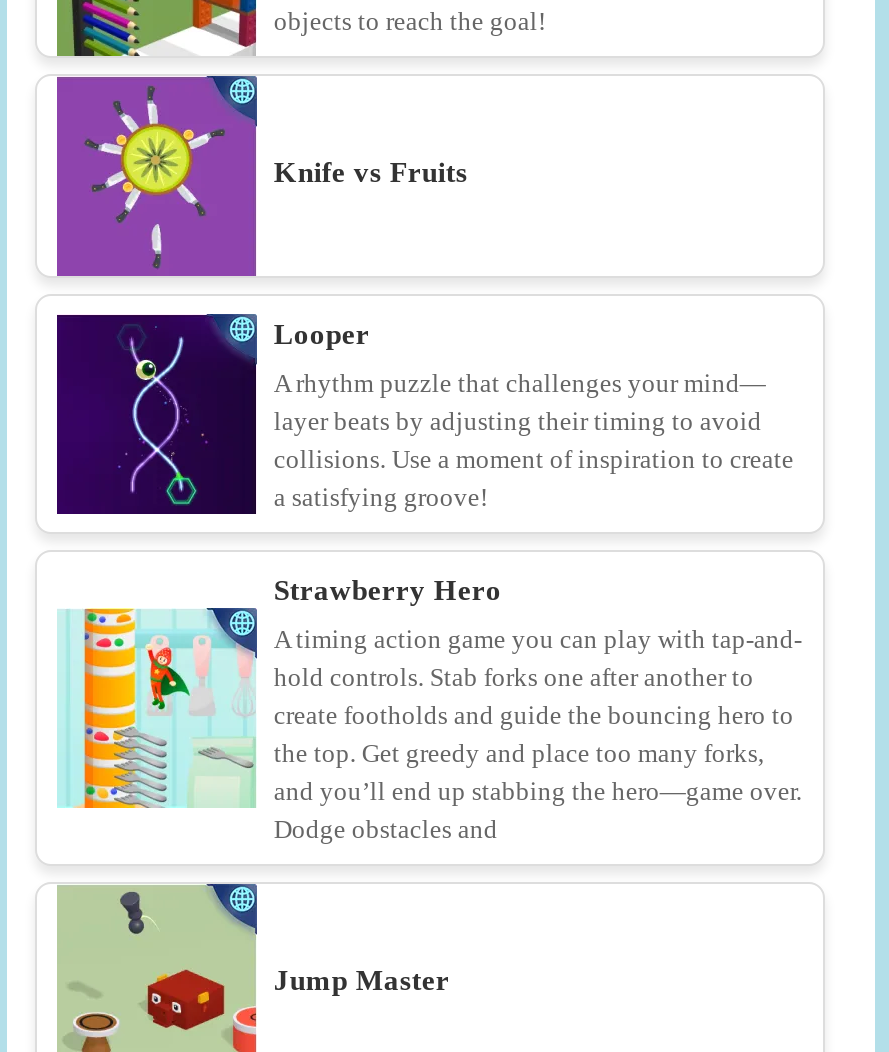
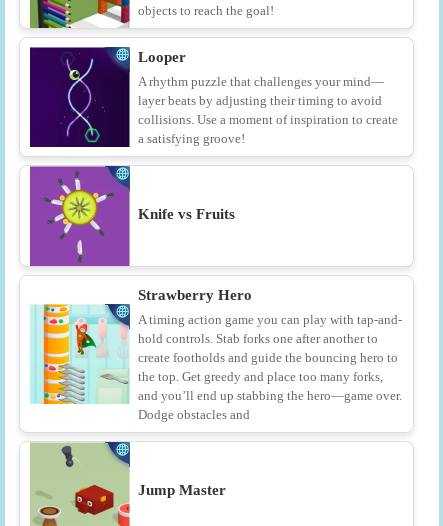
moved down: [image] | Knife vs Fruits

moved up: [image] | Looper | A rhythm puzzle that challenges your mind— | layer beats by adjusting their timing to avoid | collisions. Use a moment of inspiration to create | a satisfying groove!
